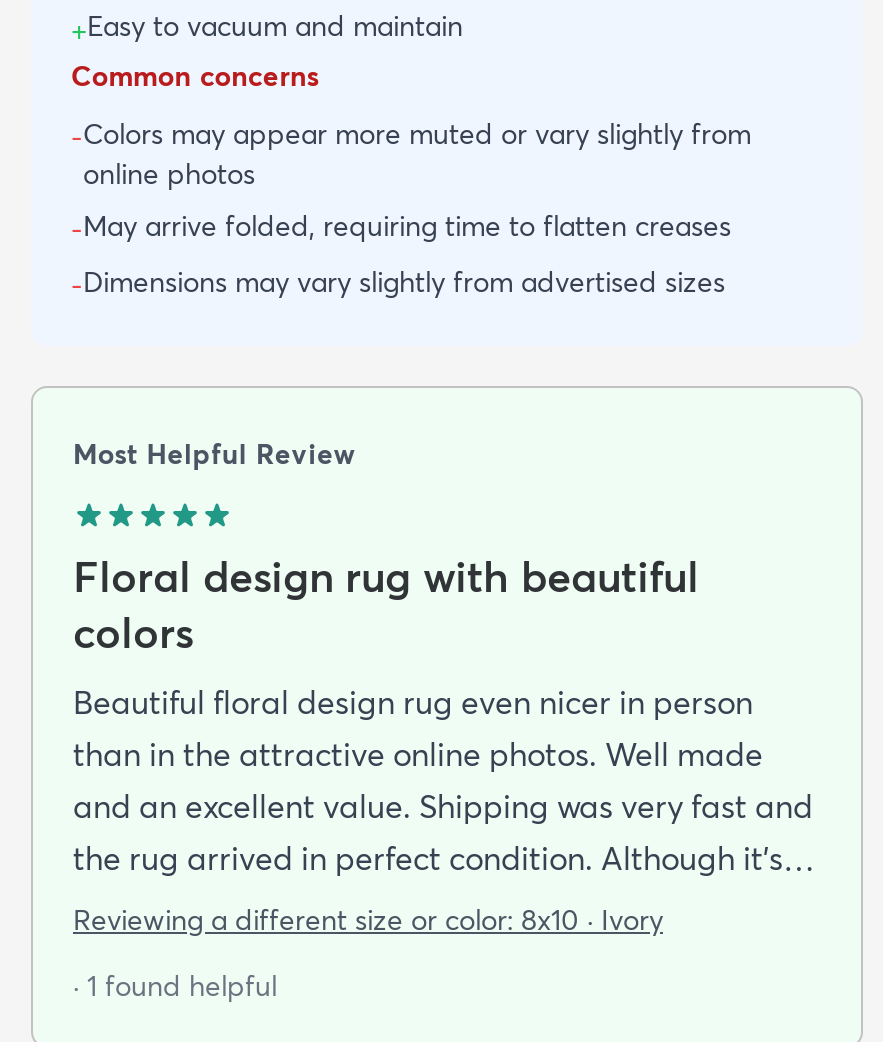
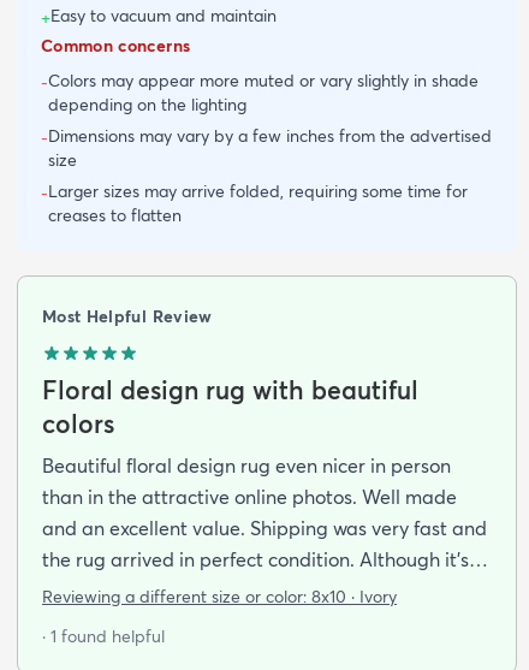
- -Colors may appear more muted or vary slightly from
- online photos
- -May arrive folded, requiring time to flatten creases
- -Dimensions may vary slightly from advertised sizes
+ -Colors may appear more muted or vary slightly in shade
+ depending on the lighting
+ -Dimensions may vary by a few inches from the advertised
+ size
+ -Larger sizes may arrive folded, requiring some time for
+ creases to flatten
